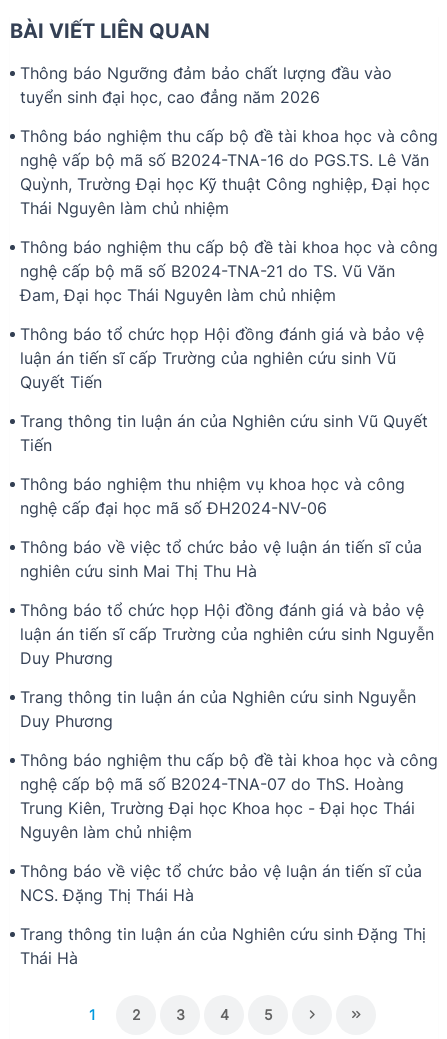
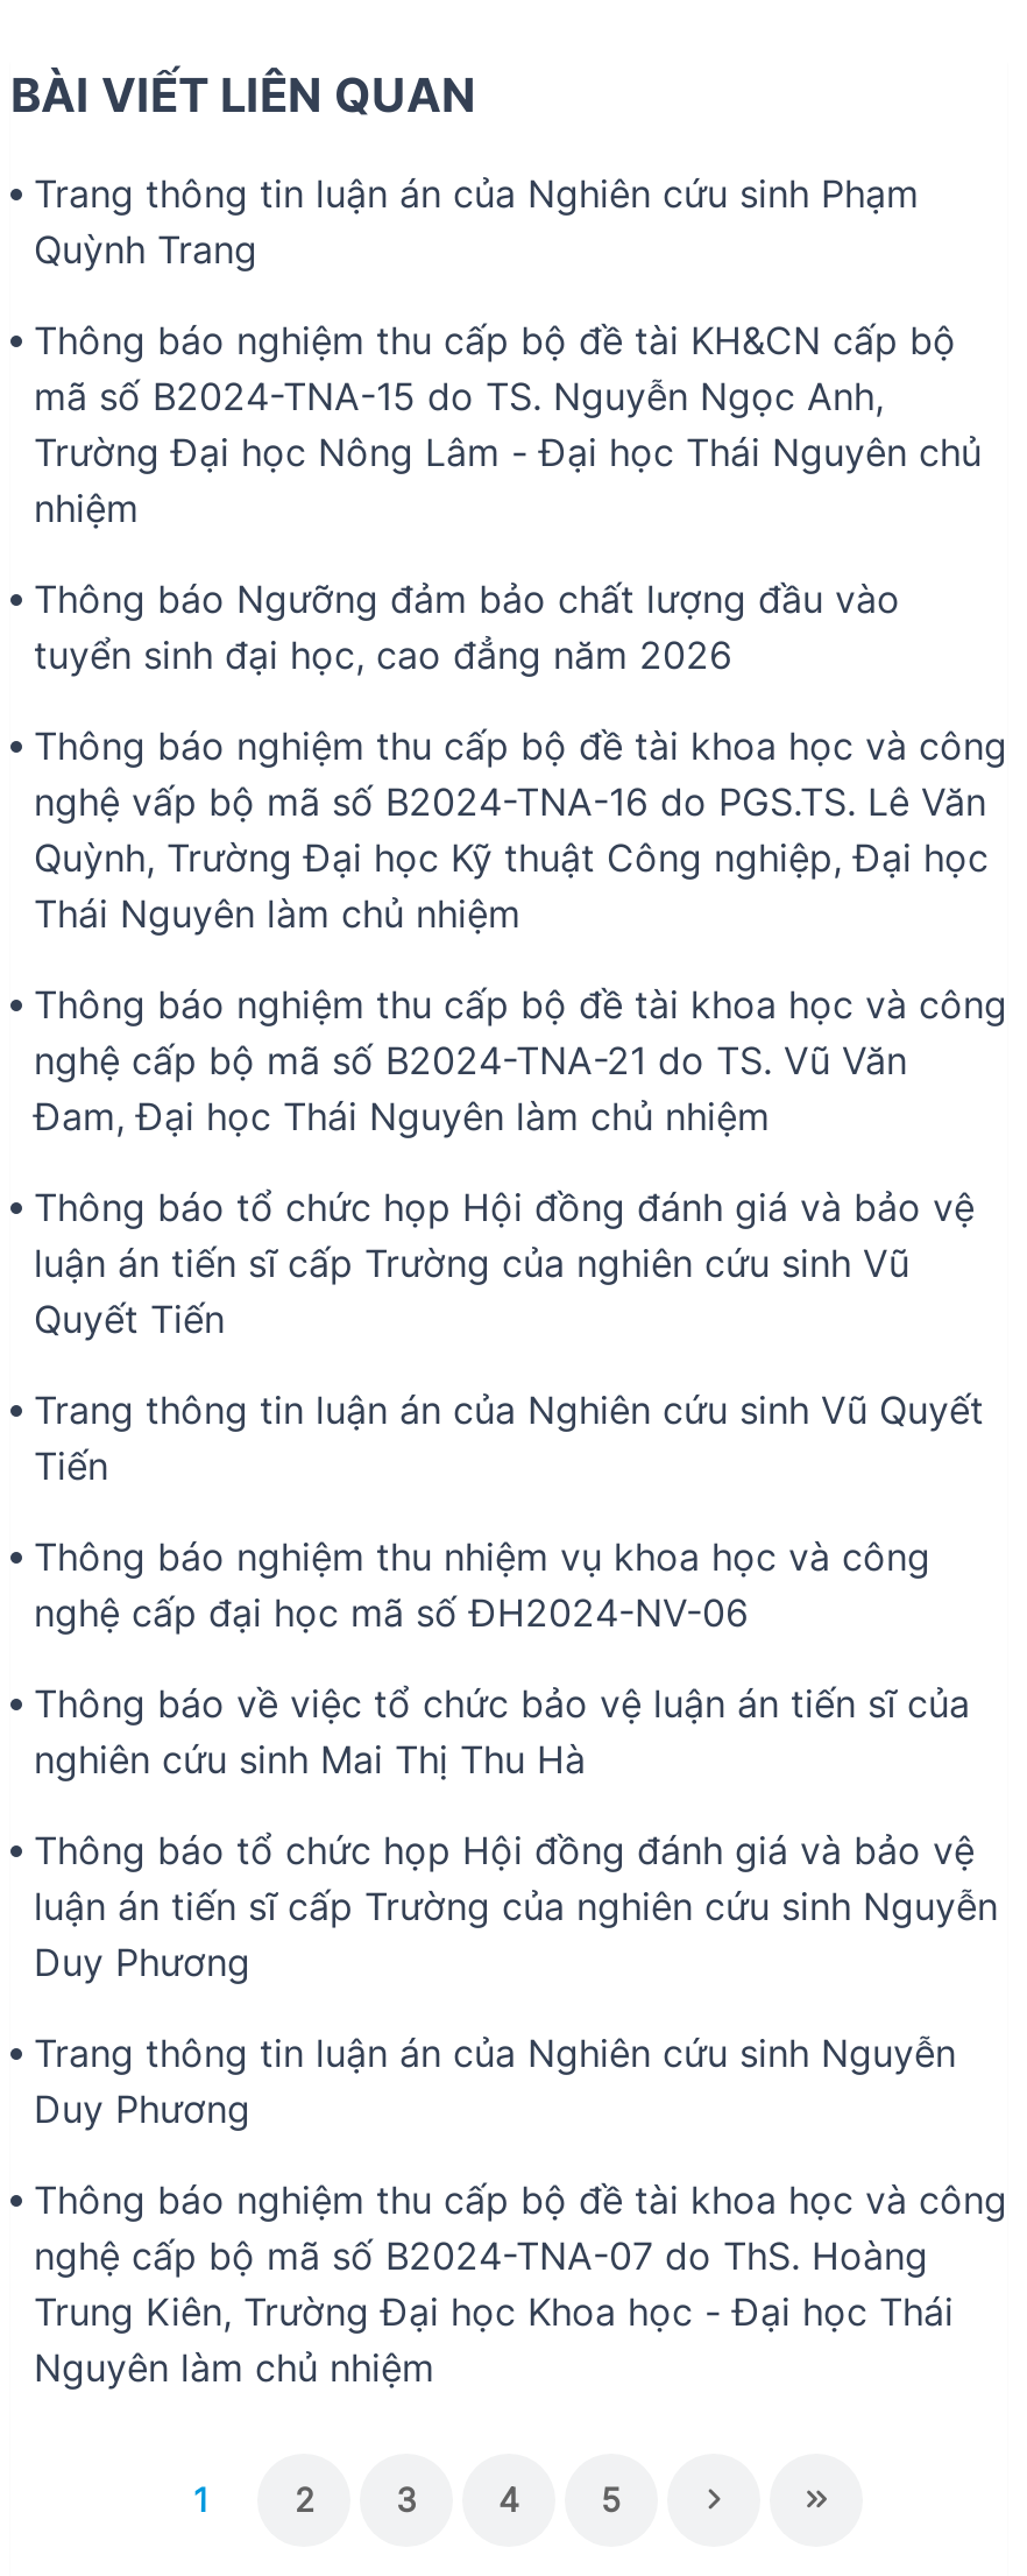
+ Trang thông tin luận án của Nghiên cứu sinh Phạm
+ Quỳnh Trang
+ Thông báo nghiệm thu cấp bộ đề tài KH&CN cấp bộ
+ mã số B2024-TNA-15 do TS. Nguyễn Ngọc Anh,
+ Trường Đại học Nông Lâm - Đại học Thái Nguyên chủ
+ nhiệm

moved down: Thông báo Ngưỡng đảm bảo chất lượng đầu vào | tuyển sinh đại học, cao đẳng năm 2026 | Thông báo nghiệm thu cấp bộ đề tài khoa học và công | ... | Trung Kiên, Trường Đại học Khoa học - Đại học Thái | Nguyên làm chủ nhiệm

- Thông báo về việc tổ chức bảo vệ luận án tiến sĩ của
- NCS. Đặng Thị Thái Hà
- Trang thông tin luận án của Nghiên cứu sinh Đặng Thị
- Thái Hà
